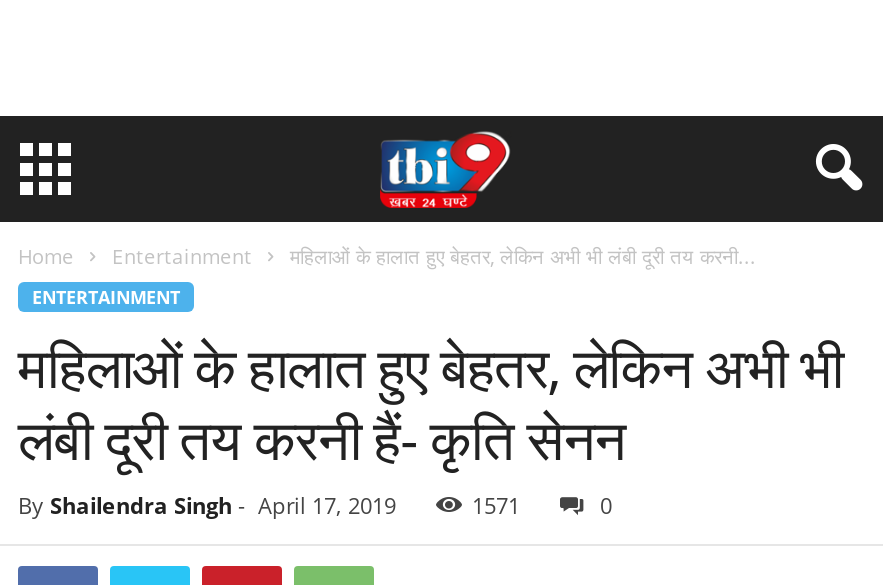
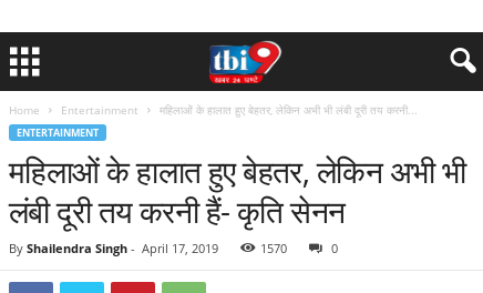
- 1571
+ 1570
